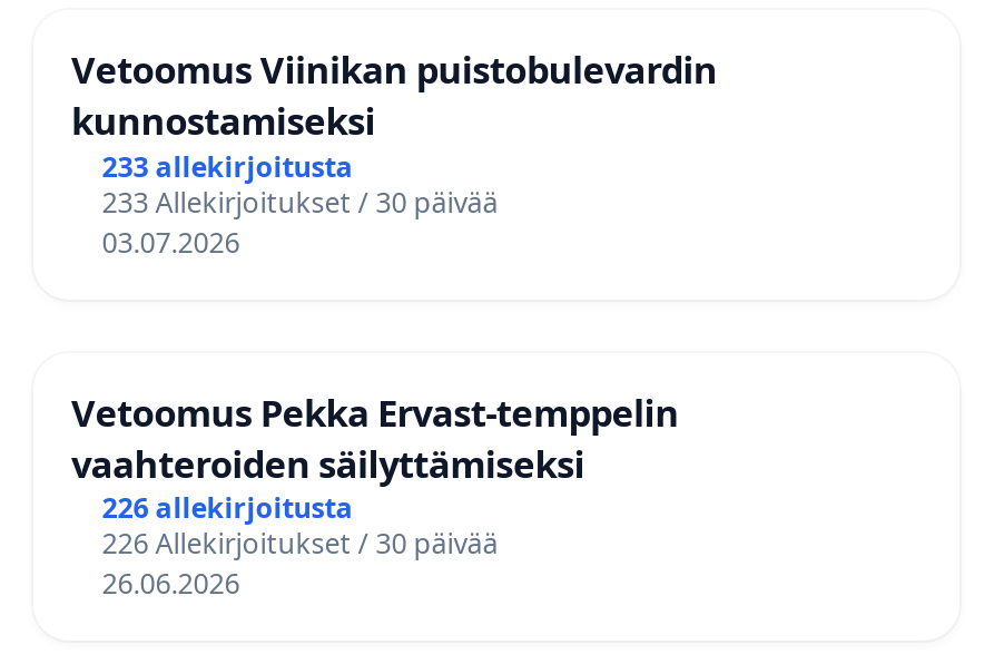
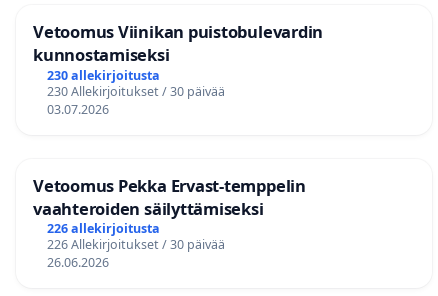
- 233 allekirjoitusta
+ 230 allekirjoitusta

- 233 Allekirjoitukset / 30 päivää
+ 230 Allekirjoitukset / 30 päivää
